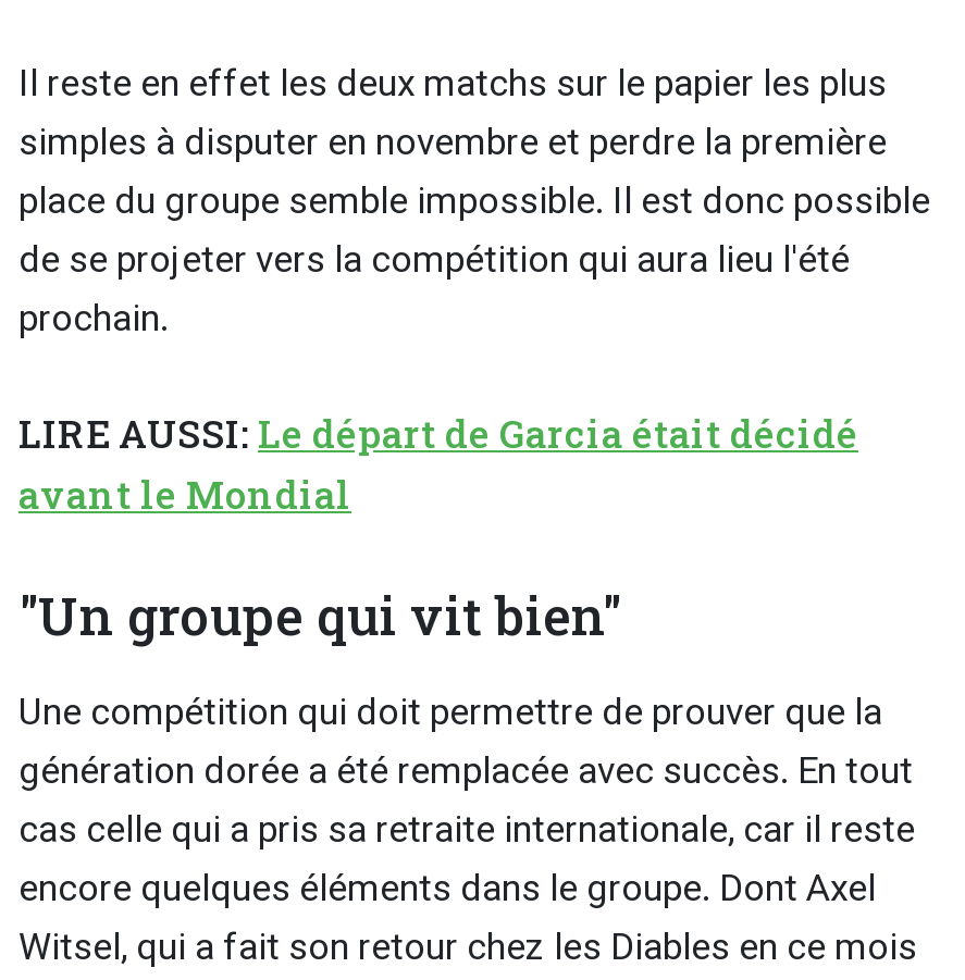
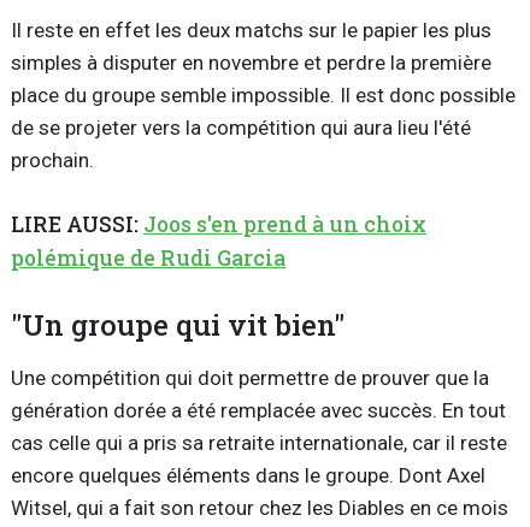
- LIRE AUSSI: Le départ de Garcia était décidé
- avant le Mondial
+ LIRE AUSSI: Joos s'en prend à un choix
+ polémique de Rudi Garcia
